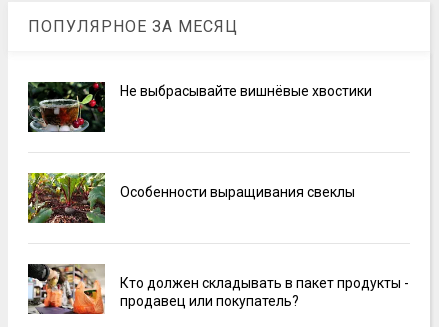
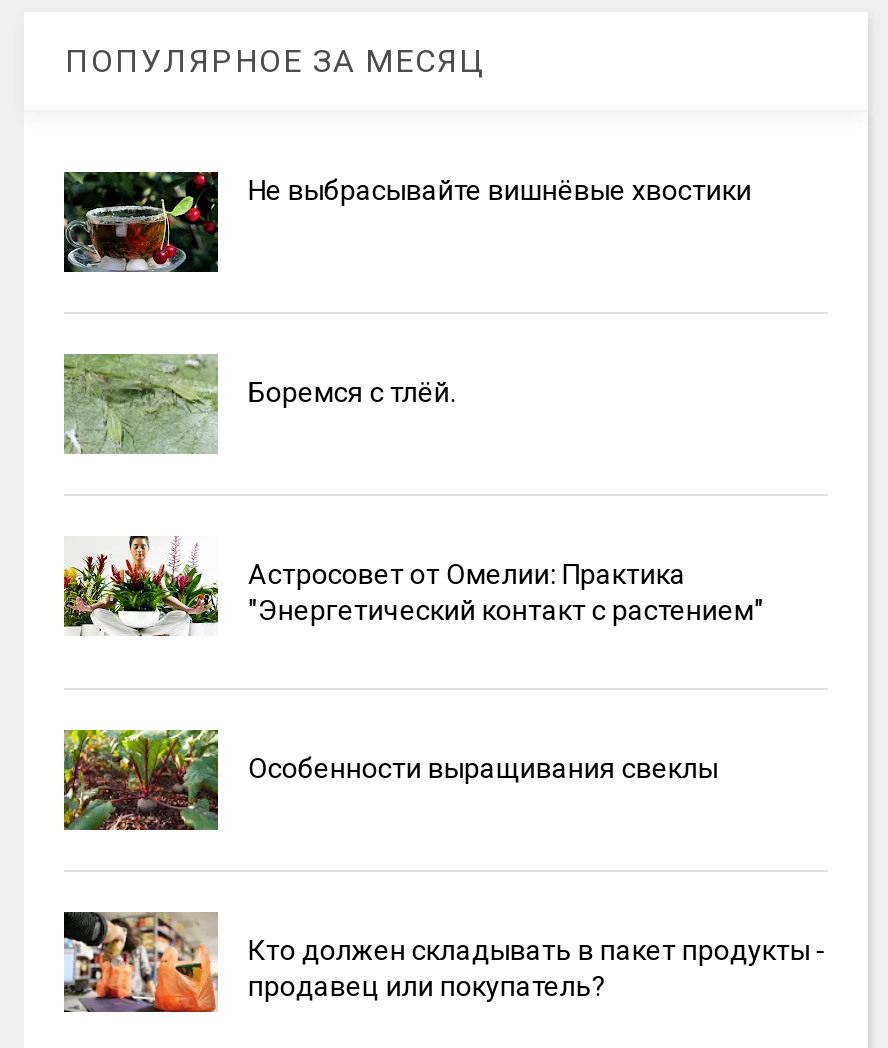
+ [image]
+ Боремся с тлёй.

+ [image]
+ Астросовет от Омелии: Практика
+ "Энергетический контакт с растением"
